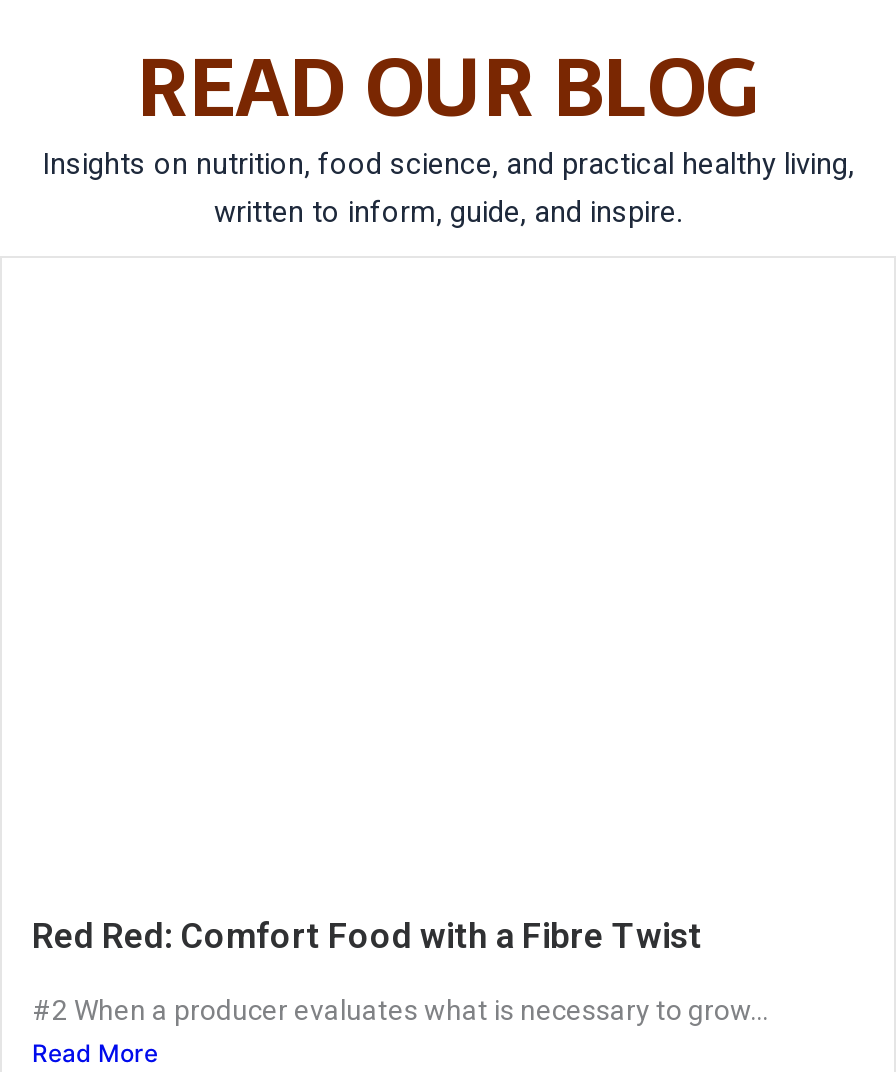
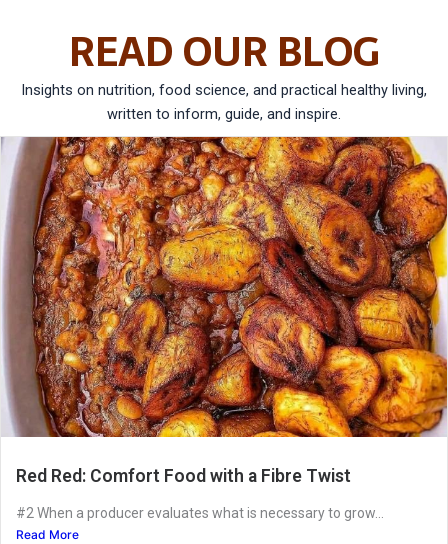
+ [image]
